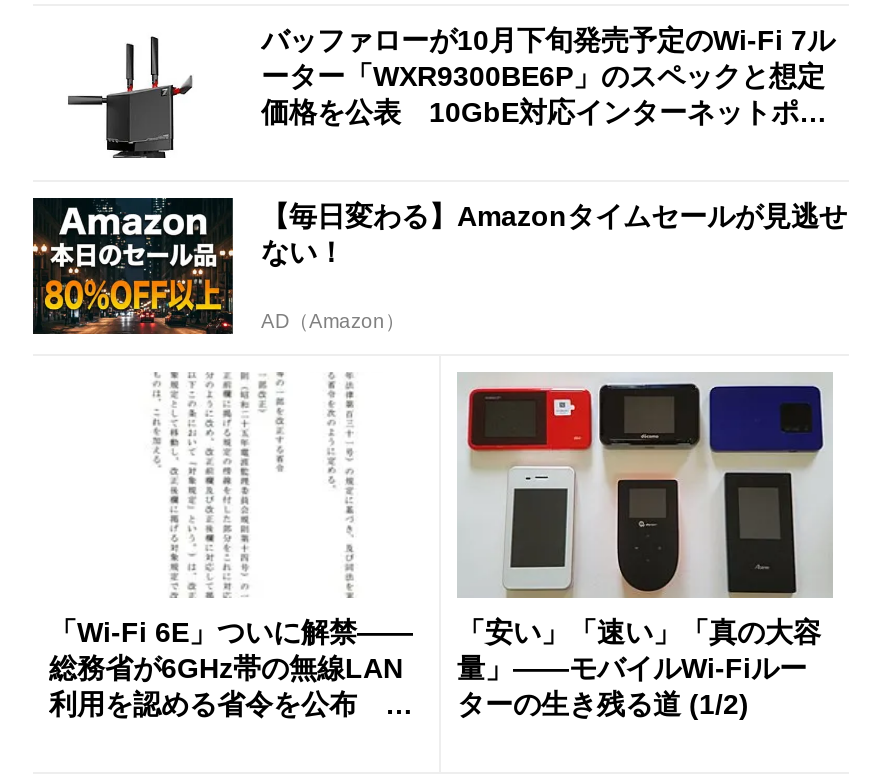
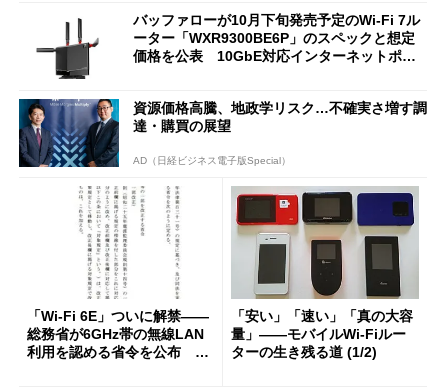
- [image]
- 【毎日変わる】Amazonタイムセールが見逃せ
- ない！
+ [image]
+ 資源価格高騰、地政学リスク…不確実さ増す調
+ 達・購買の展望

- AD（Amazon）
+ AD（日経ビジネス電子版Special）
